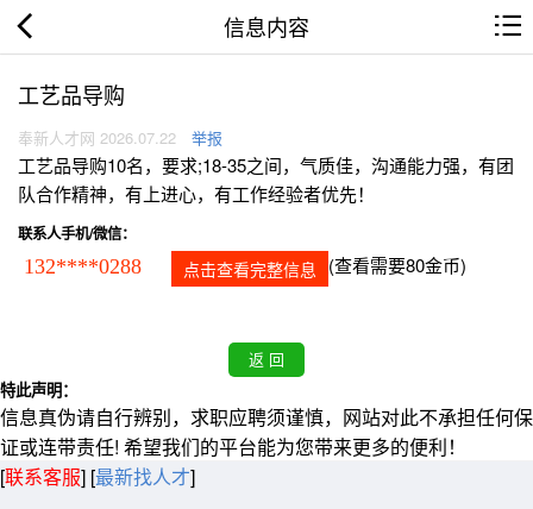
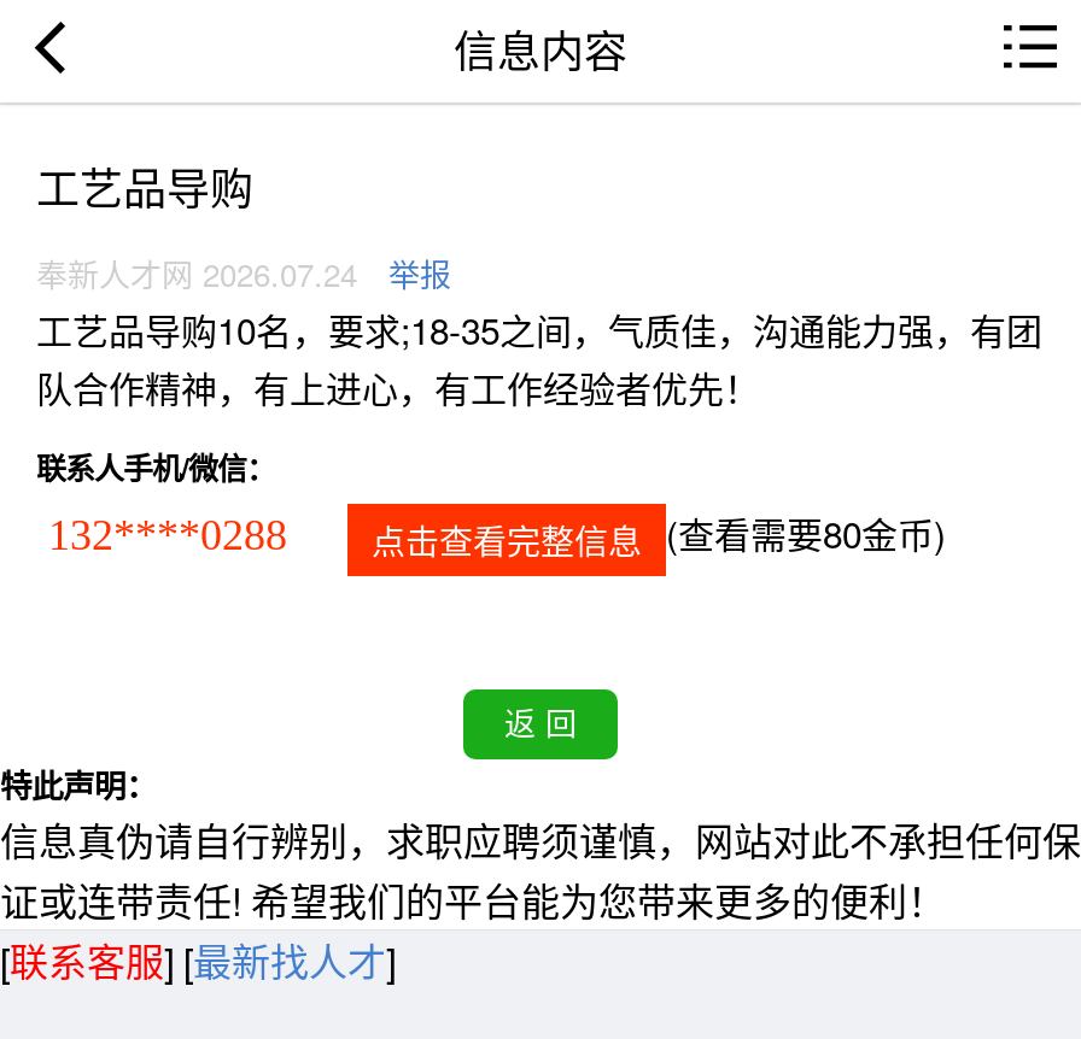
- 奉新人才网 2026.07.22 举报
+ 奉新人才网 2026.07.24 举报
